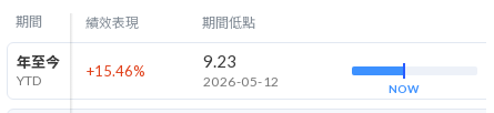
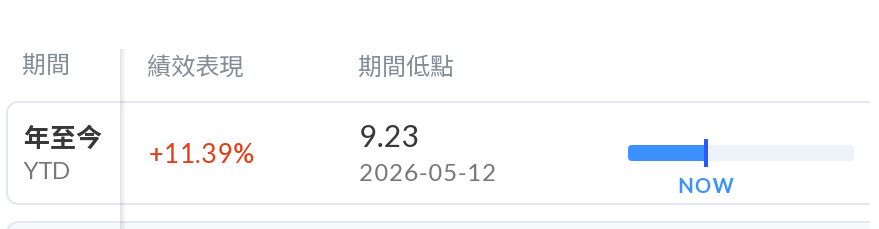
- 年至今 +15.46%
+ 年至今 +11.39%
